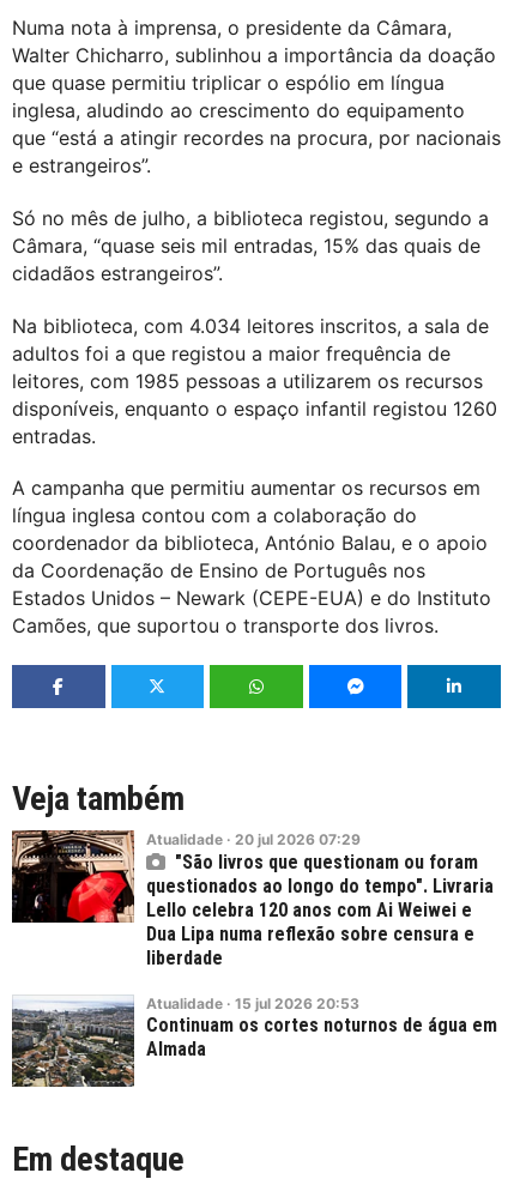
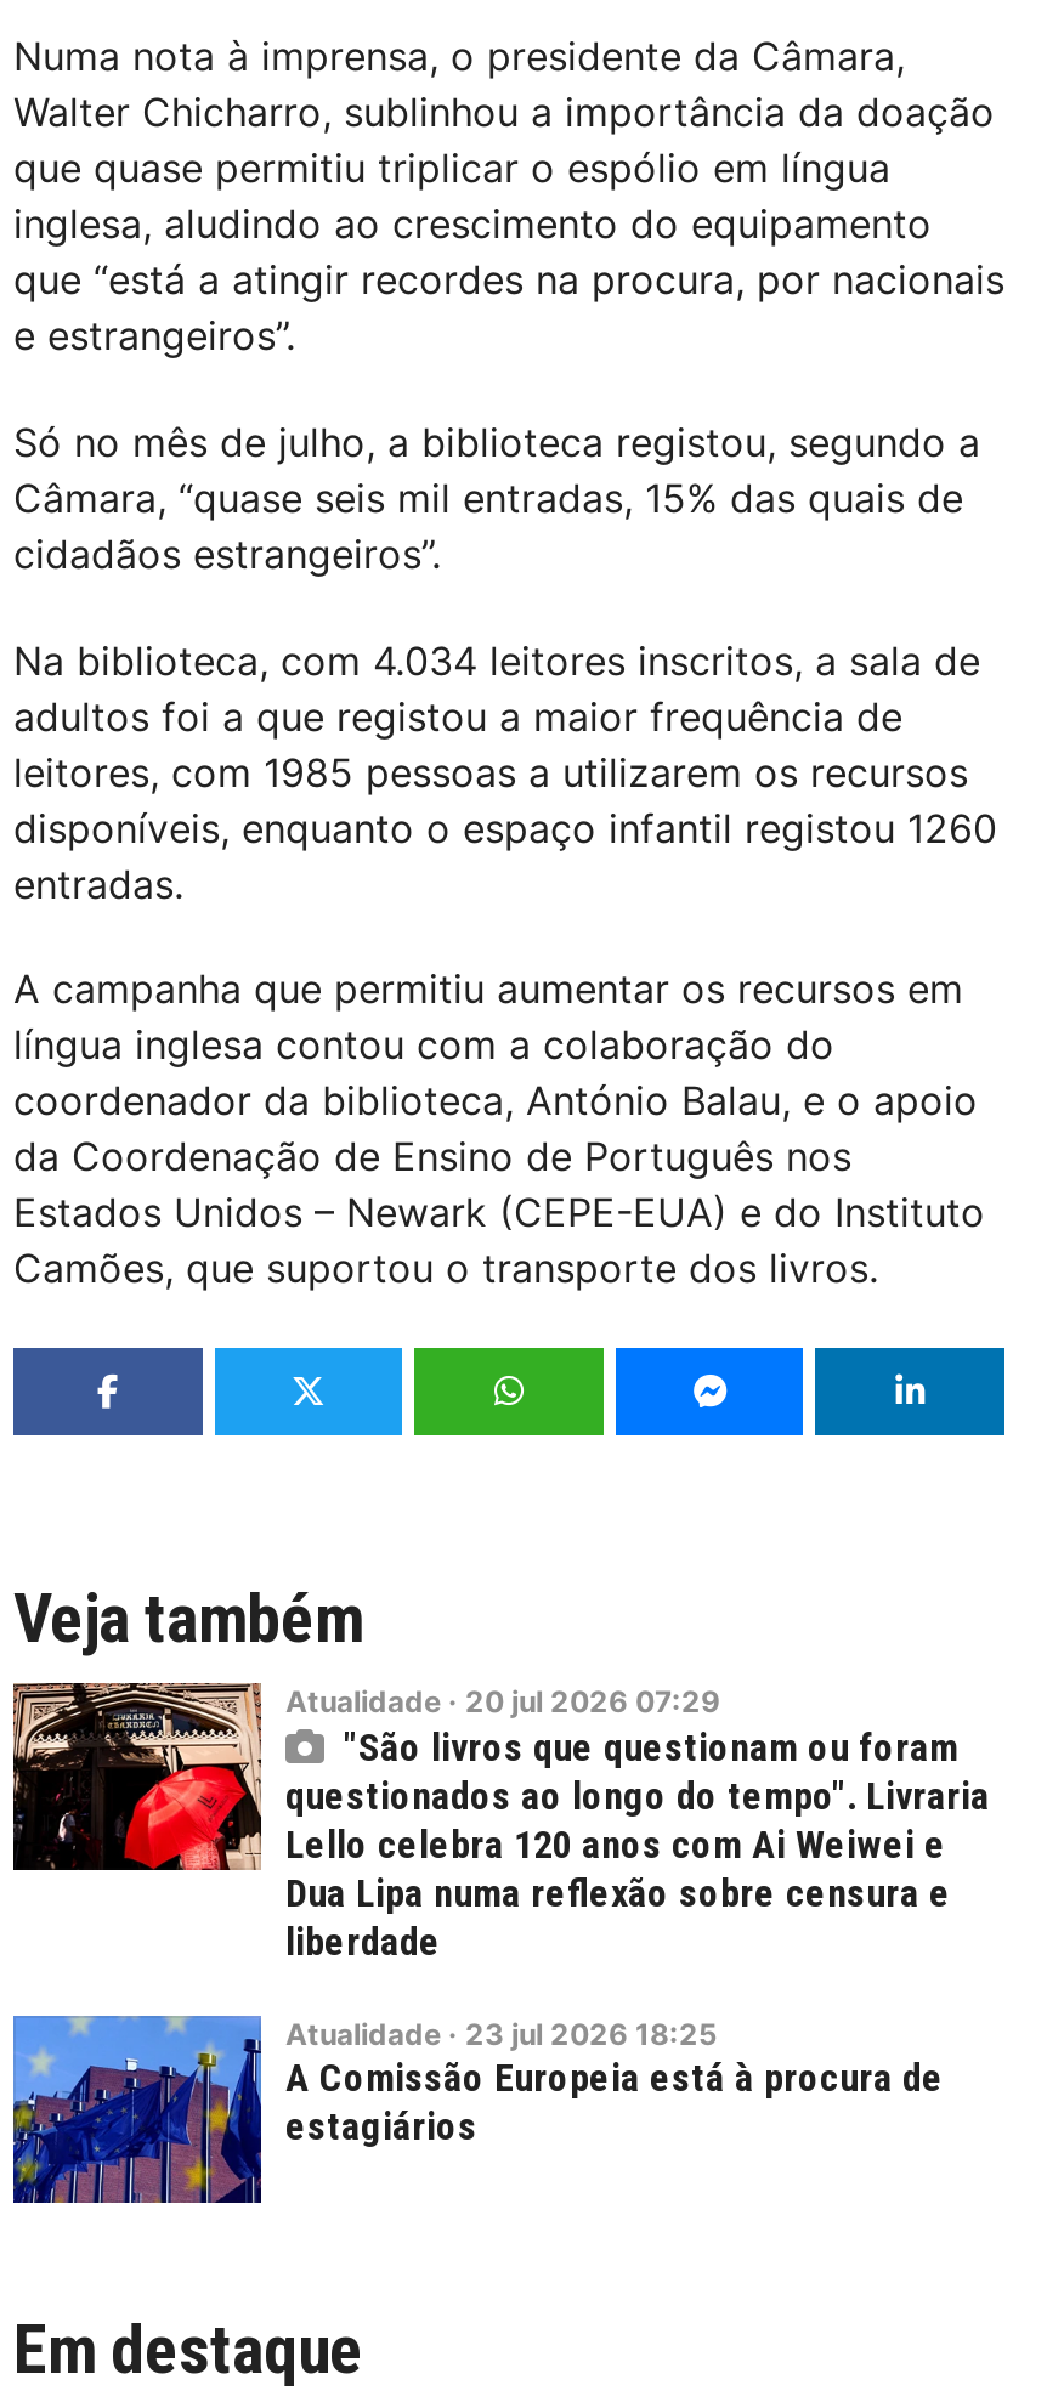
- [image]
- Atualidade · 15 jul 2026 20:53
- Continuam os cortes noturnos de água em
- Almada
+ [image]
+ Atualidade · 23 jul 2026 18:25
+ A Comissão Europeia está à procura de
+ estagiários
